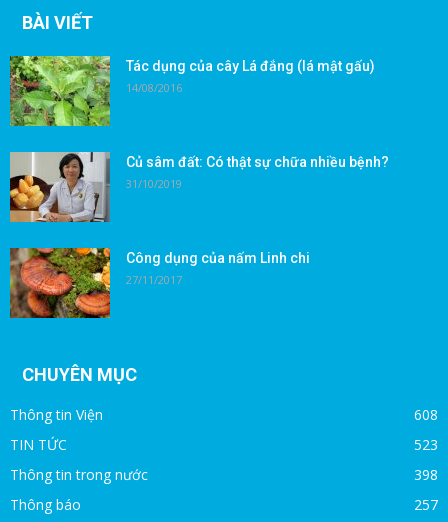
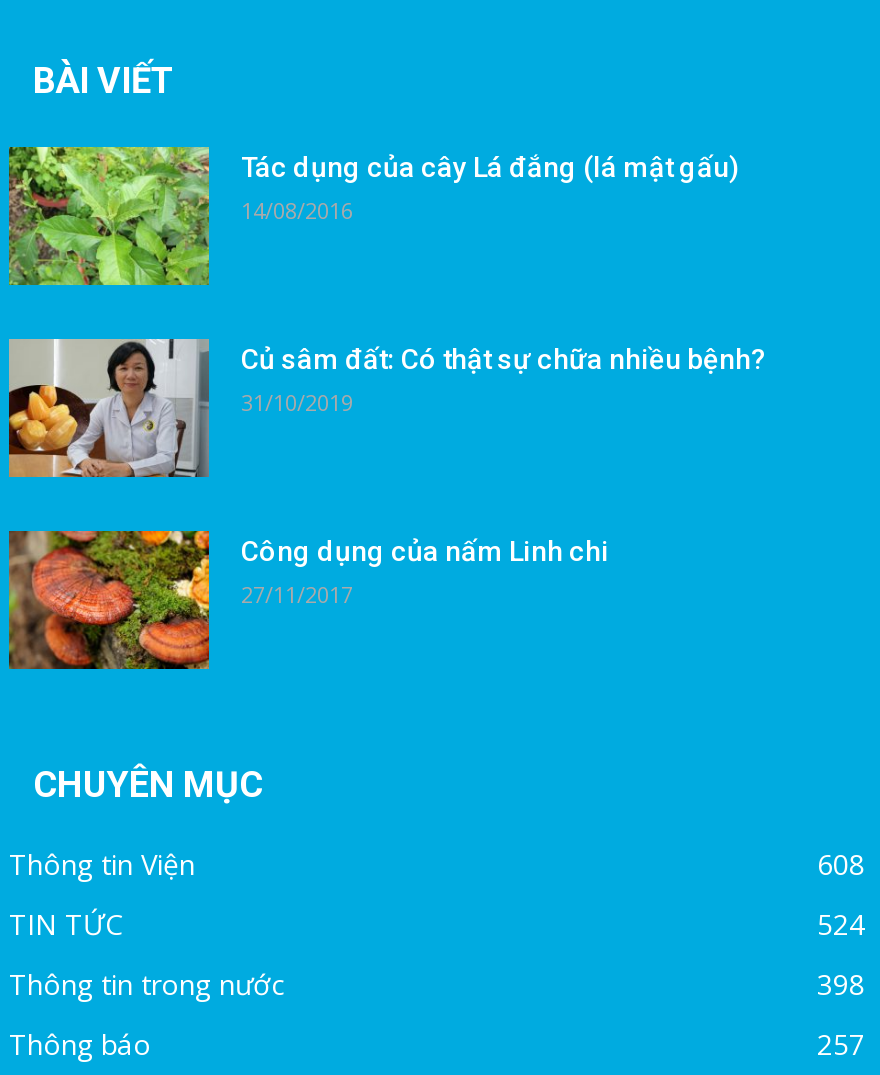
- 523
+ 524
